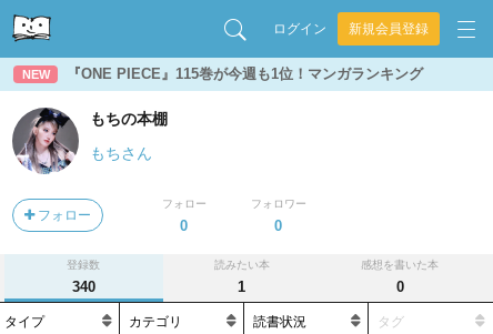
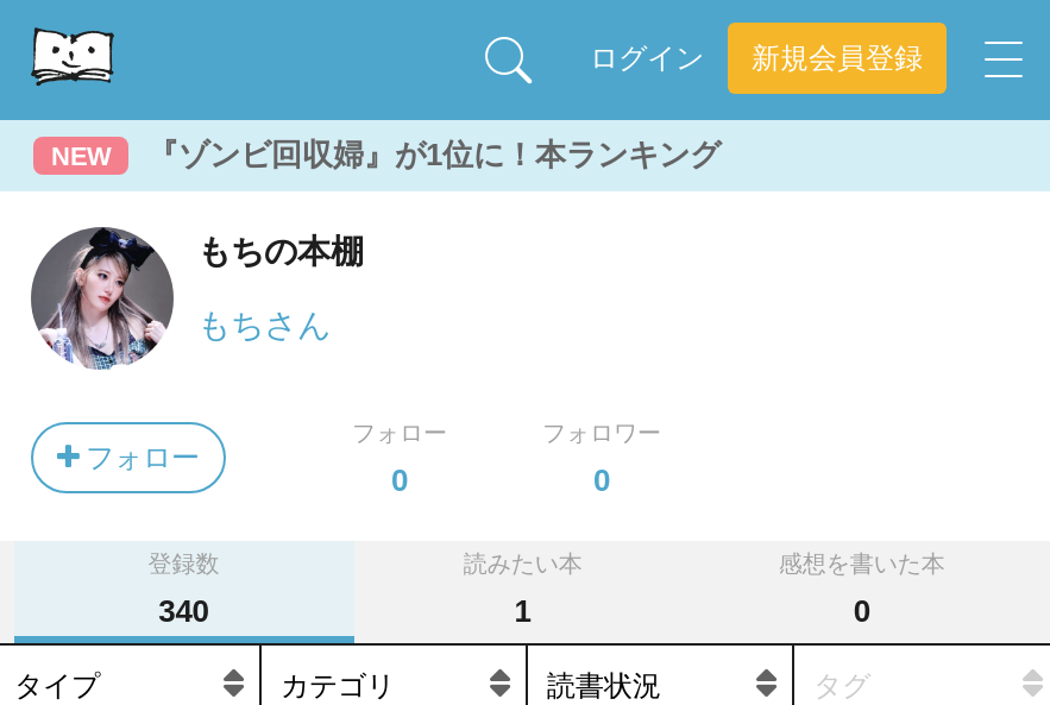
- 『ONE PIECE』115巻が今週も1位！マンガランキング
+ 『ゾンビ回収婦』が1位に！本ランキング
